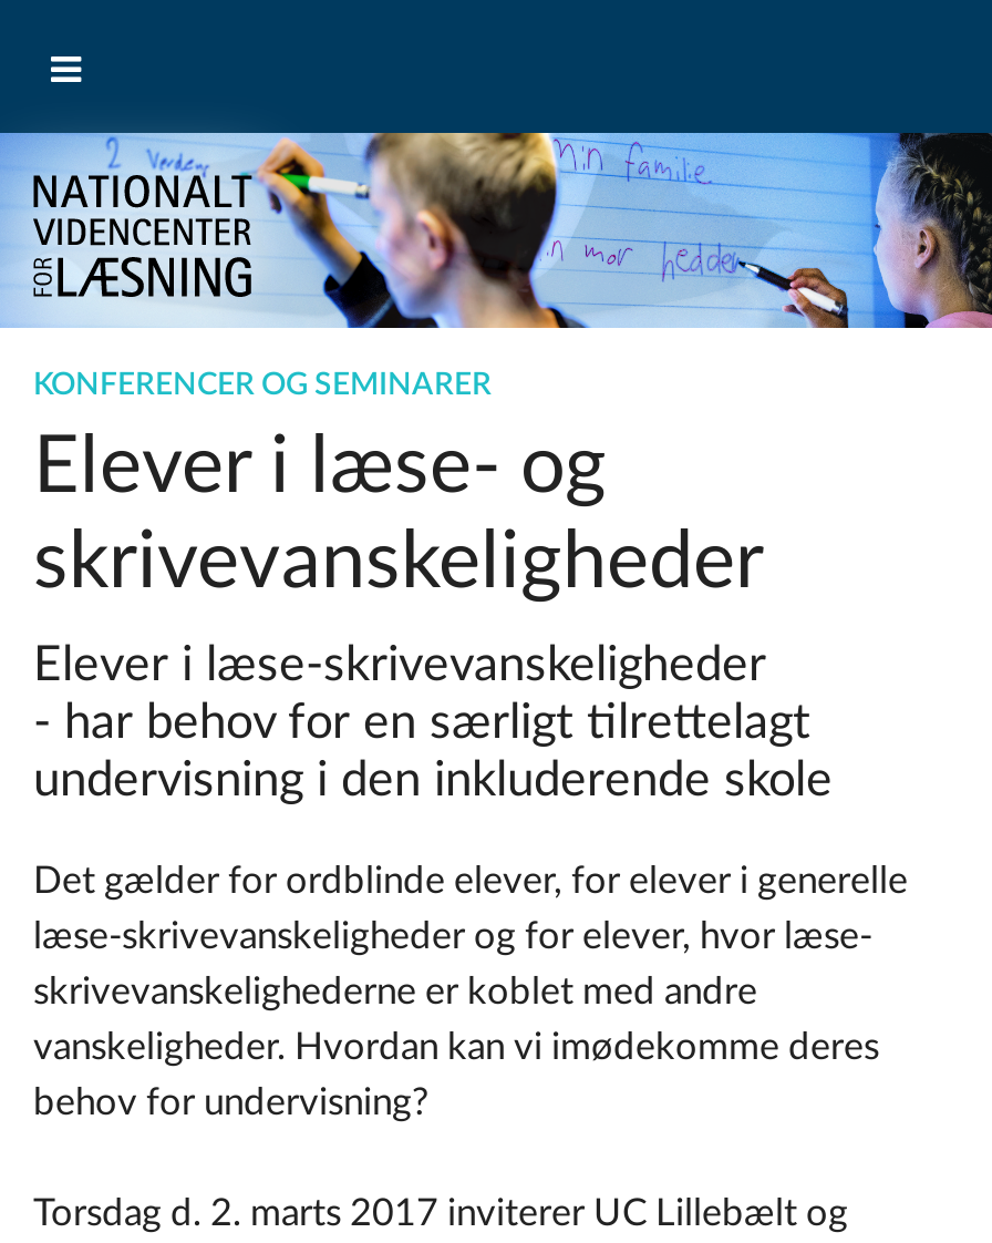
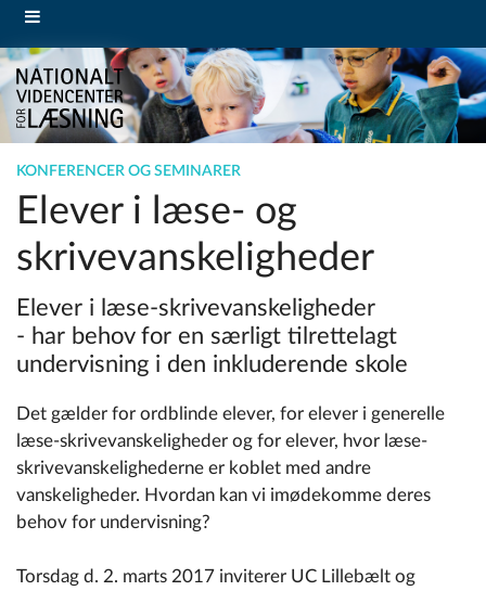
- [image]
+ [image]
